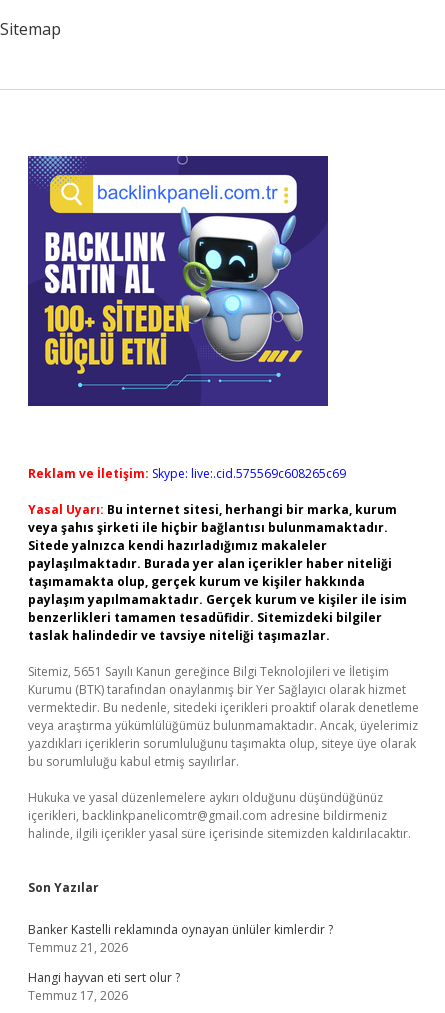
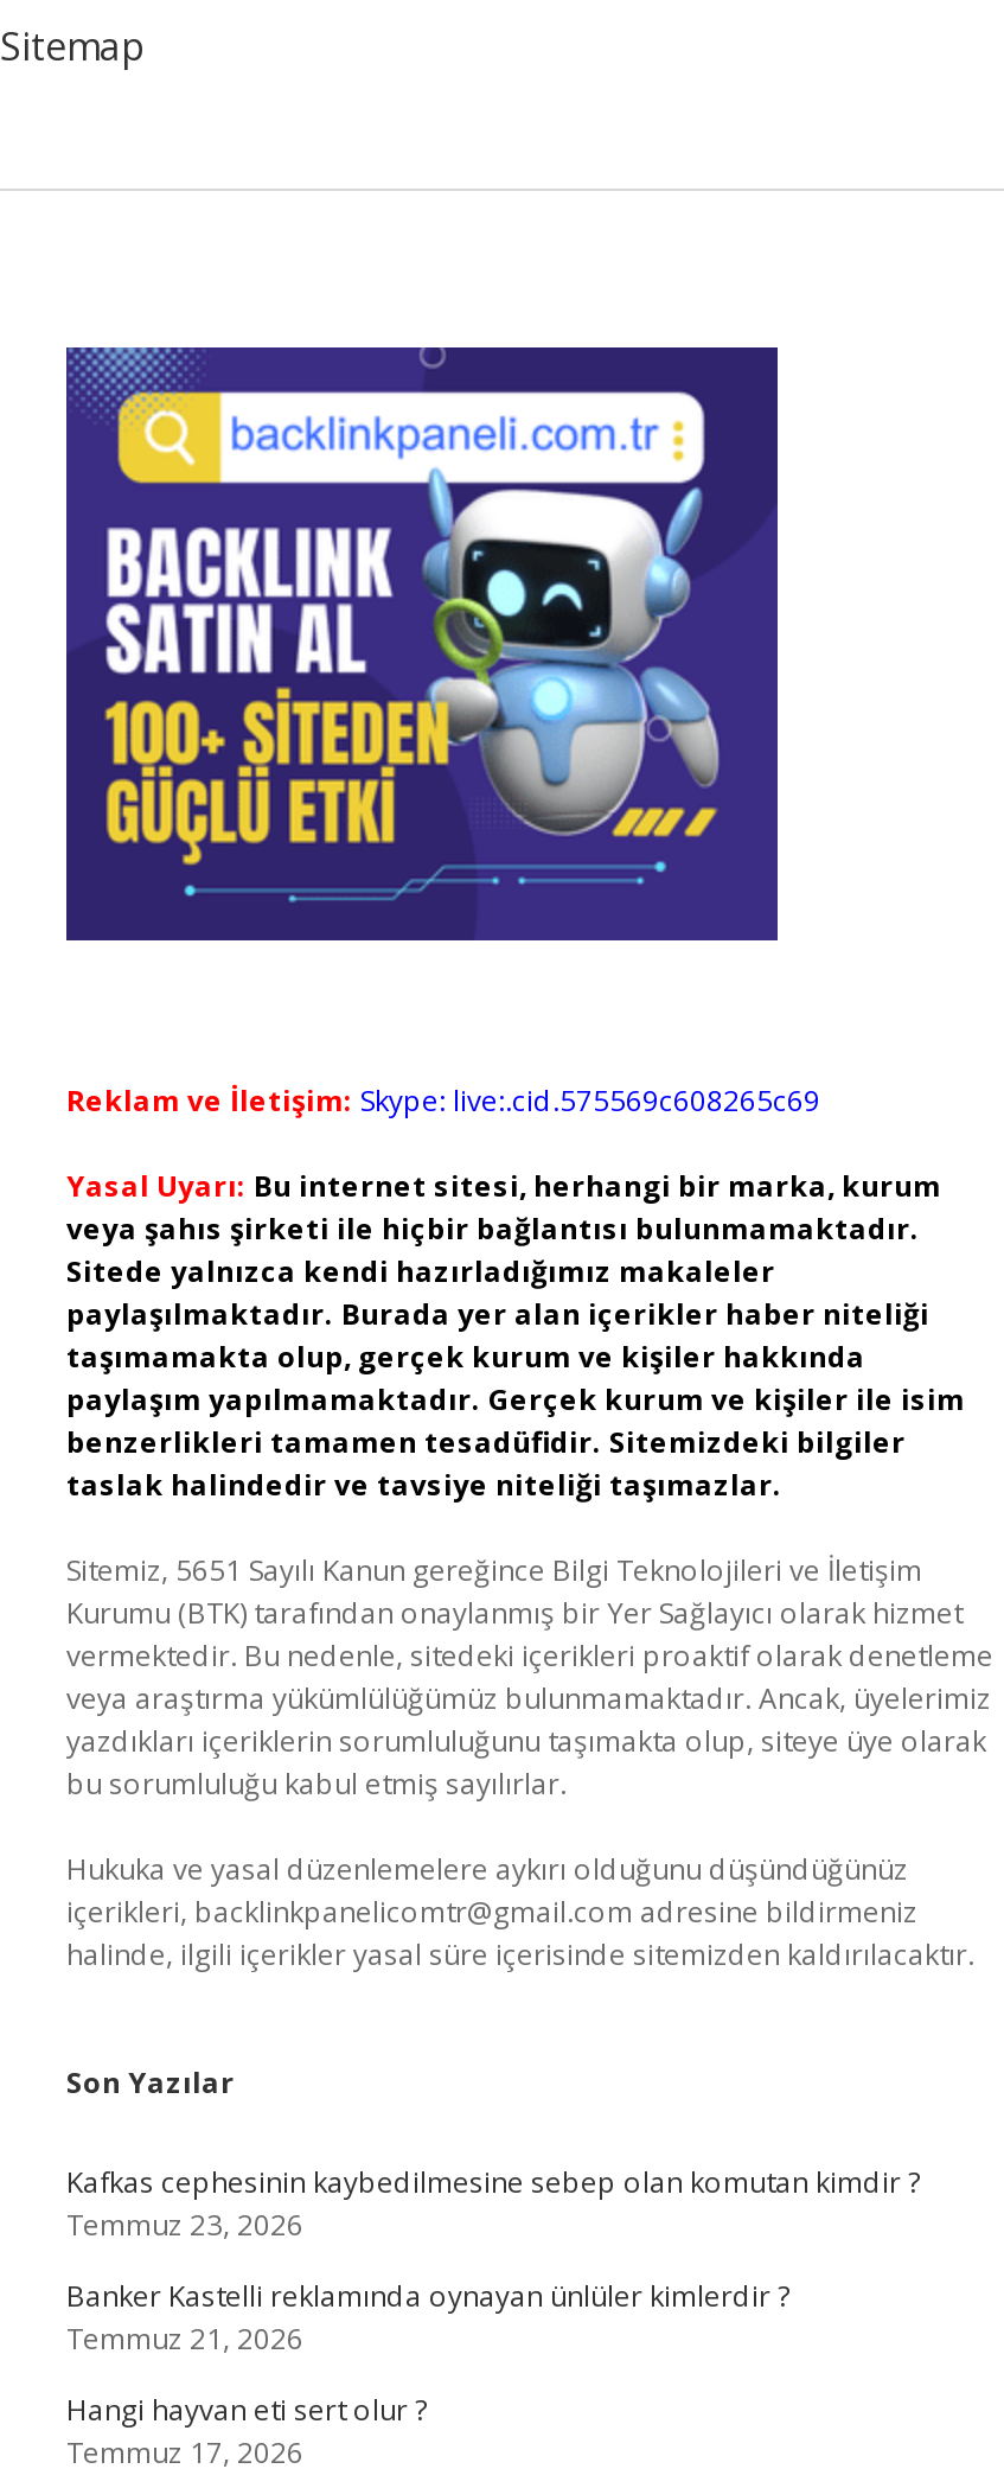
+ Kafkas cephesinin kaybedilmesine sebep olan komutan kimdir ?
+ Temmuz 23, 2026
